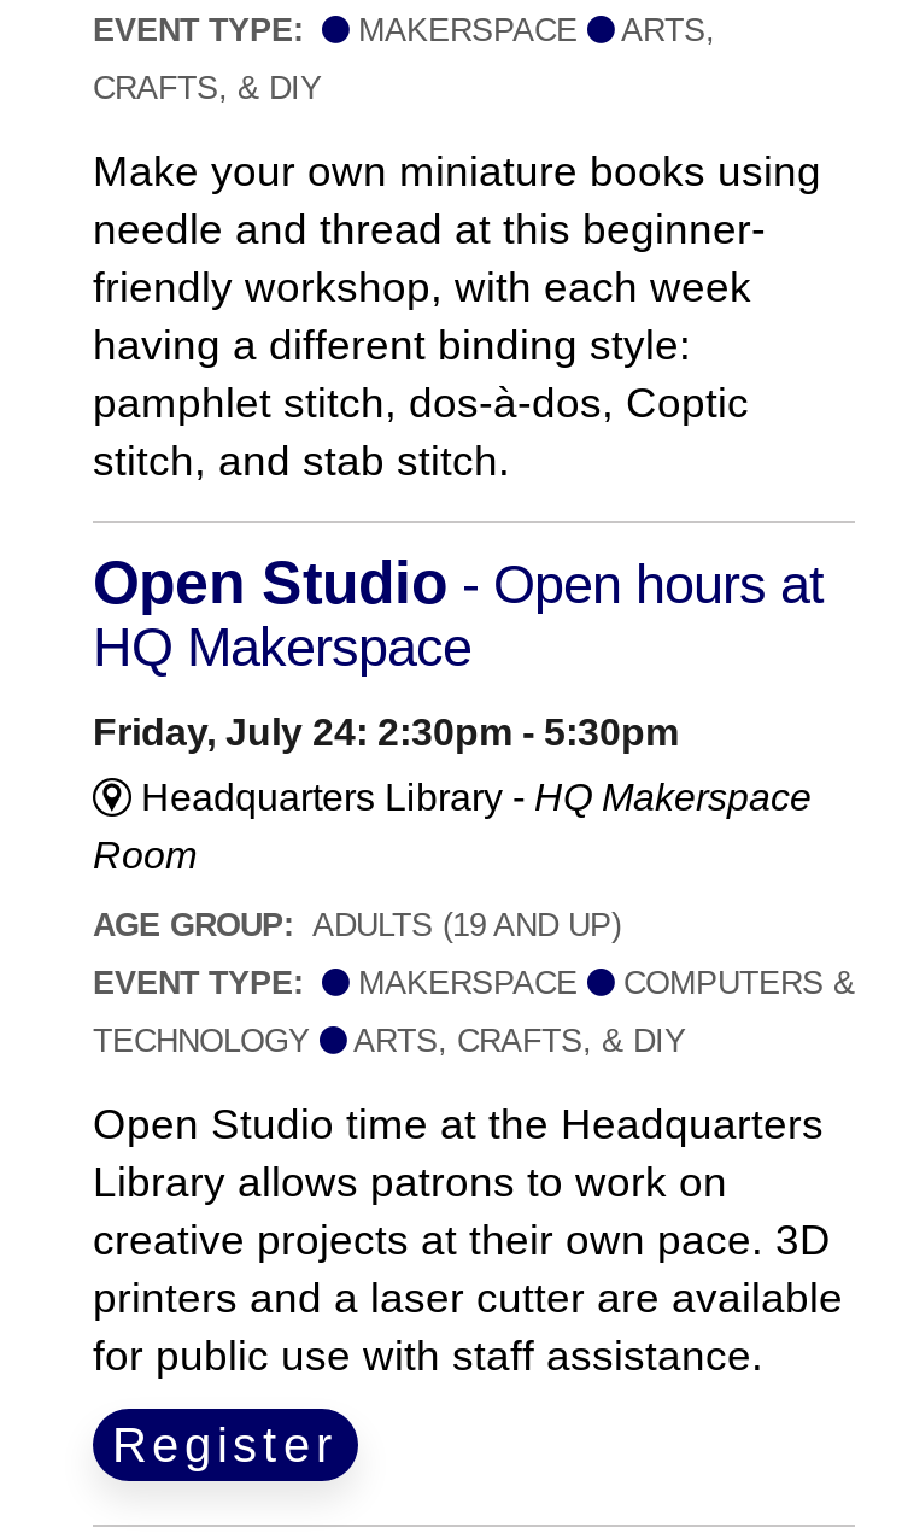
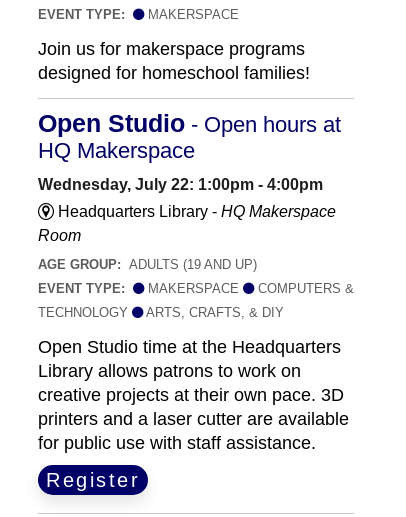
- ARTS,
- CRAFTS, & DIY
- Make your own miniature books using
- needle and thread at this beginner-
- friendly workshop, with each week
- having a different binding style:
- pamphlet stitch, dos-à-dos, Coptic
- stitch, and stab stitch.
+ Join us for makerspace programs
+ designed for homeschool families!

- Friday, July 24: 2:30pm - 5:30pm
+ Wednesday, July 22: 1:00pm - 4:00pm
